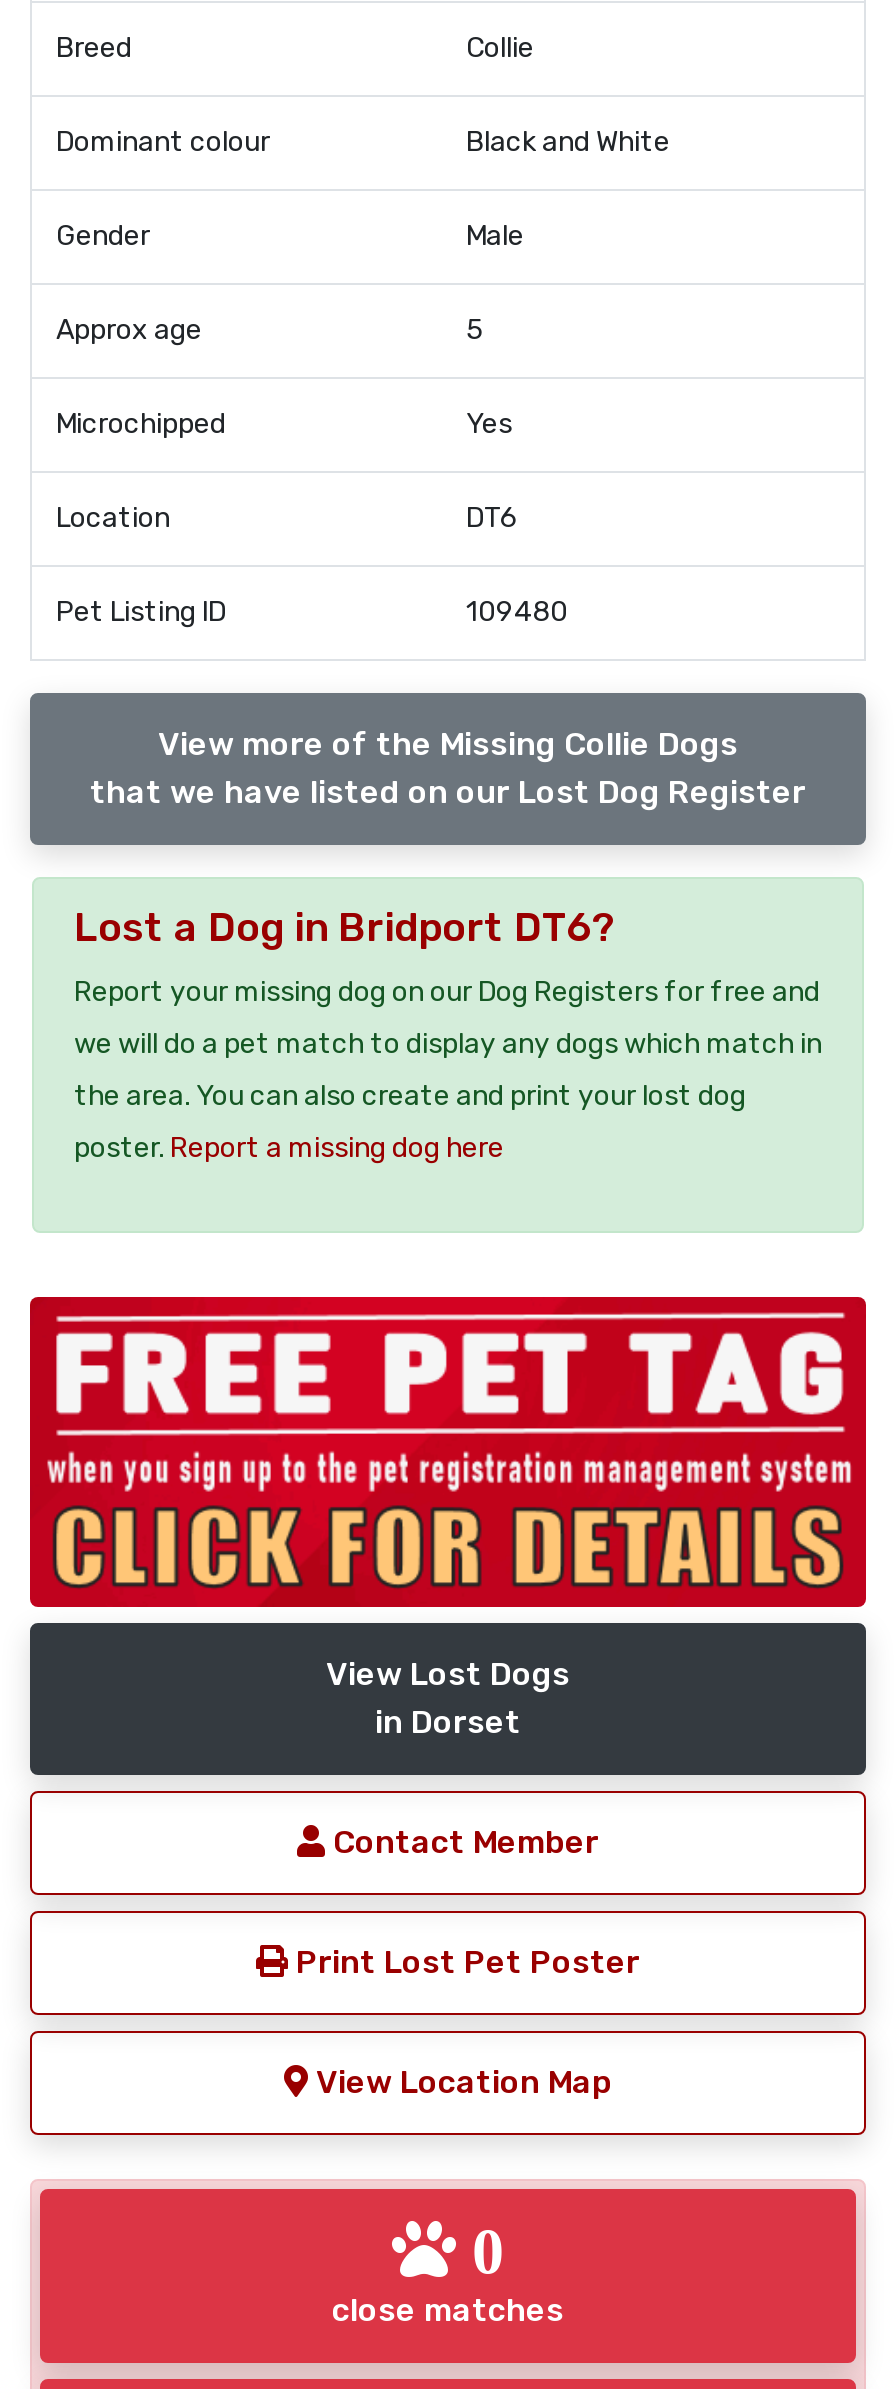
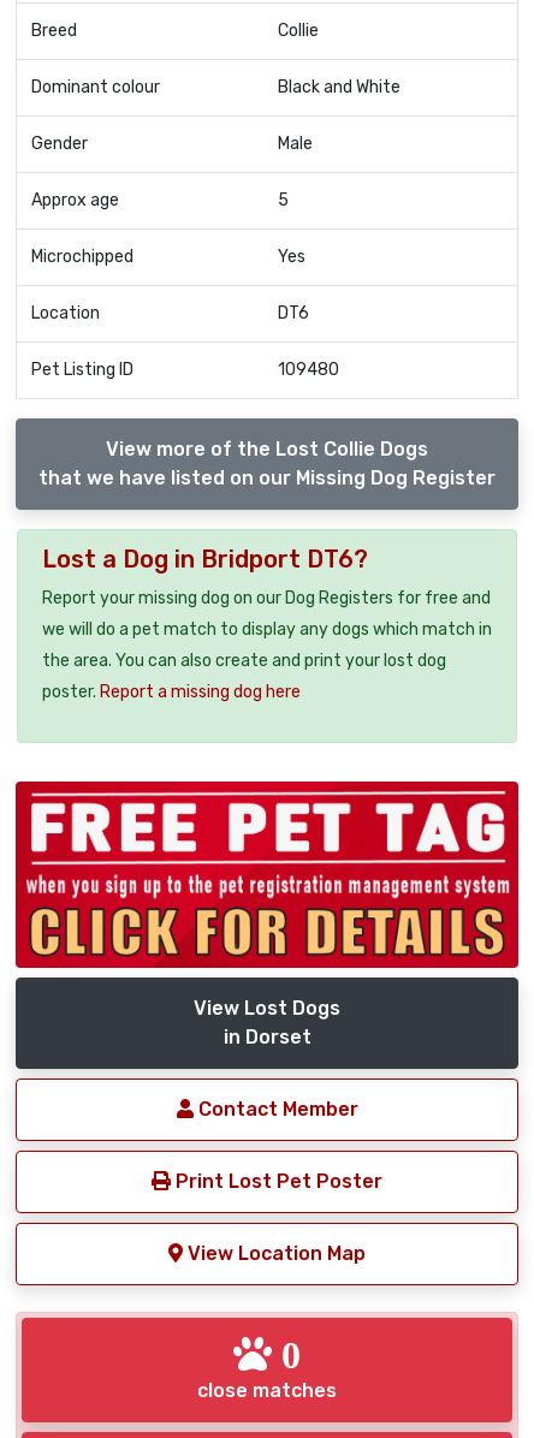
- View more of the Missing Collie Dogs
+ View more of the Lost Collie Dogs

- that we have listed on our Lost Dog Register
+ that we have listed on our Missing Dog Register
